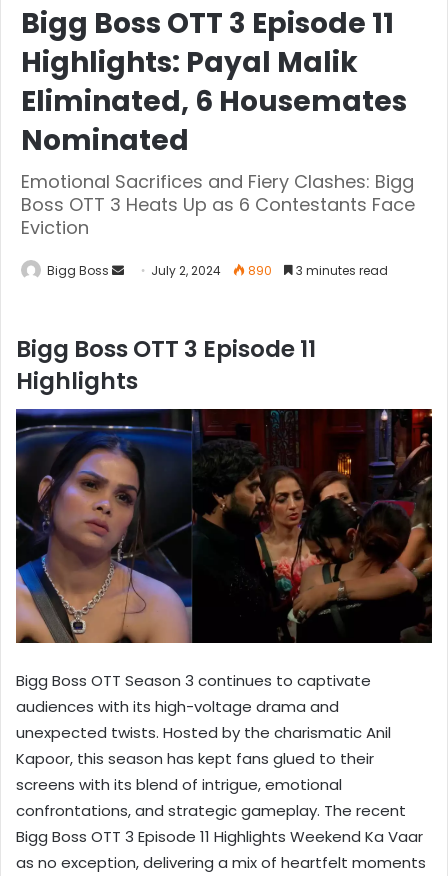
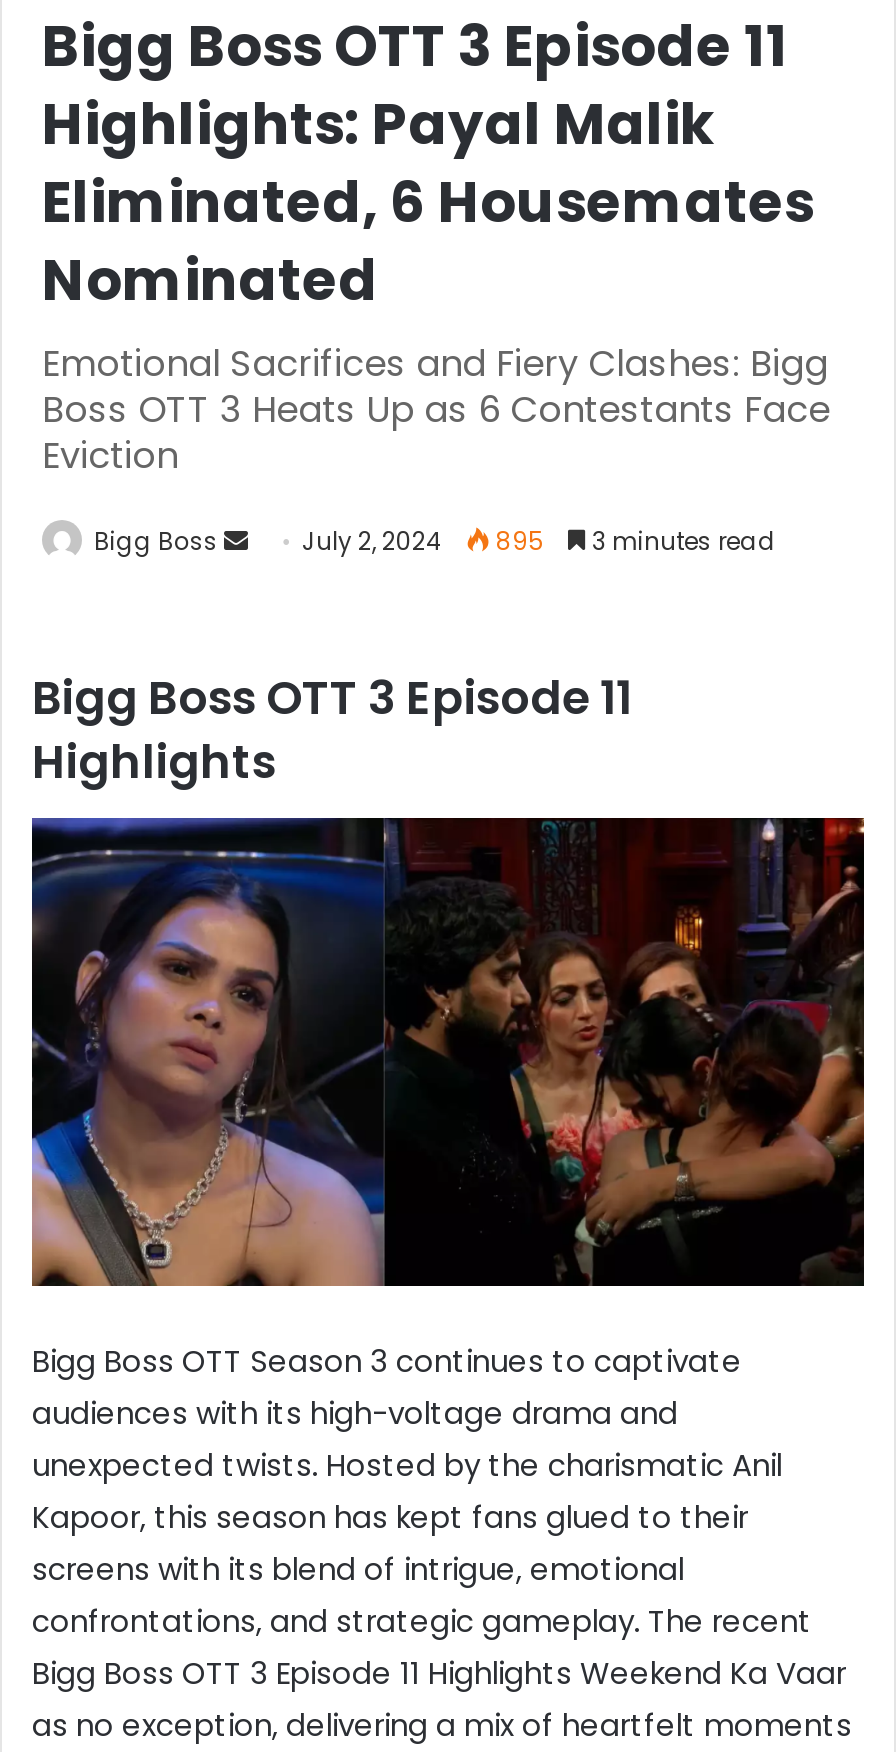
- July 2, 2024 890 3 minutes read
+ July 2, 2024 895 3 minutes read
